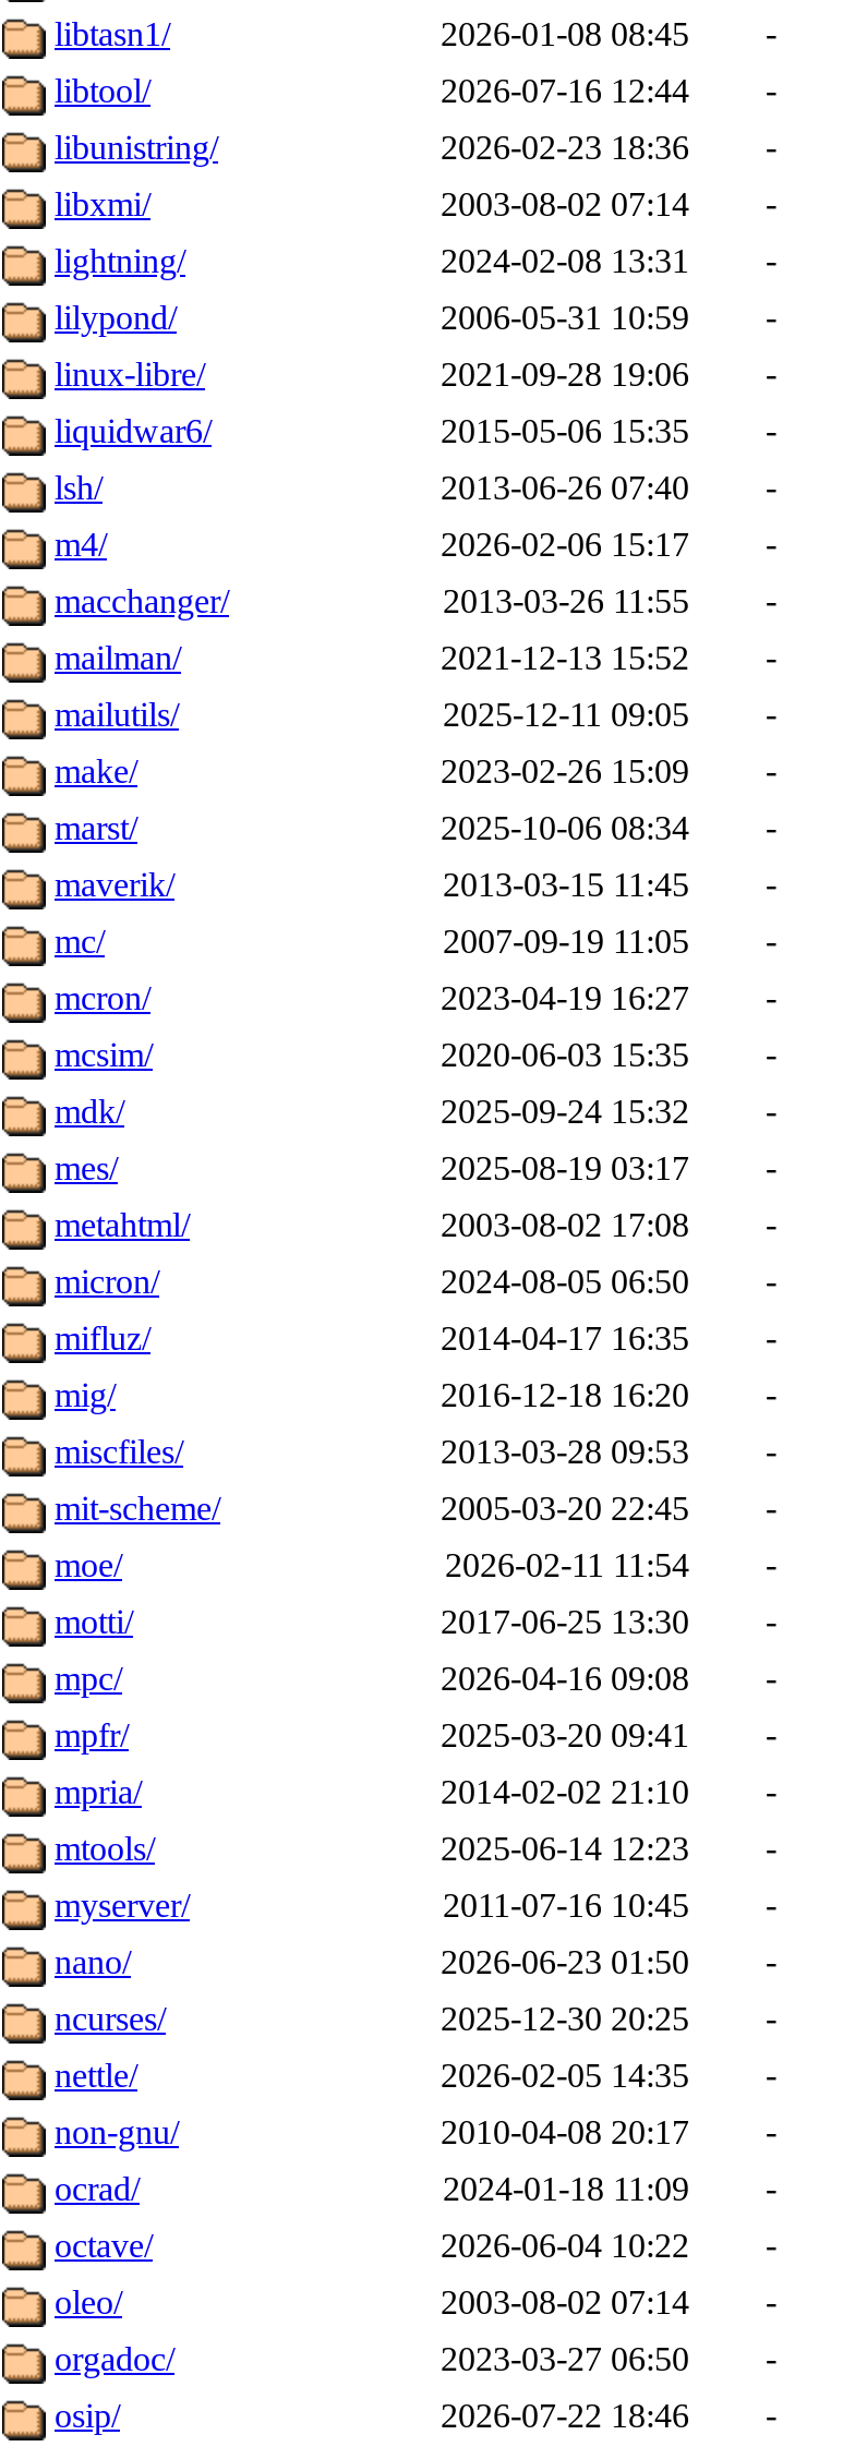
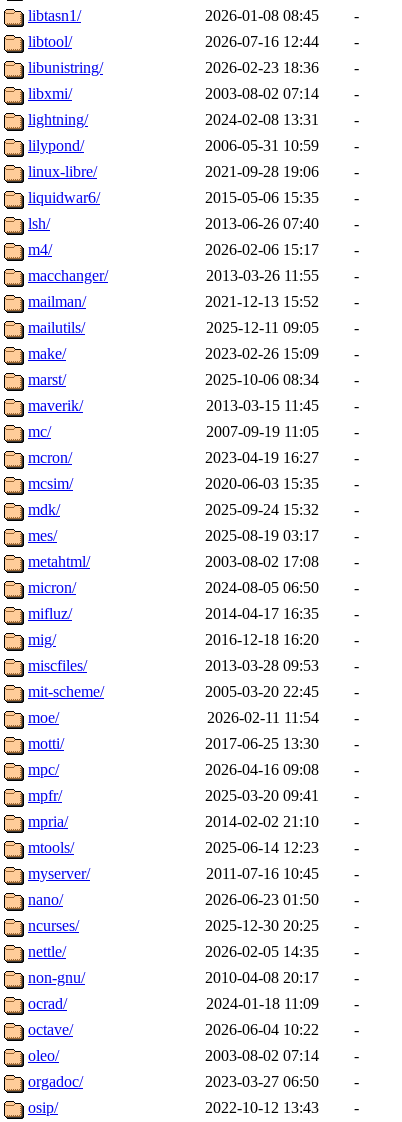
- 2026-07-22 18:46
+ 2022-10-12 13:43
